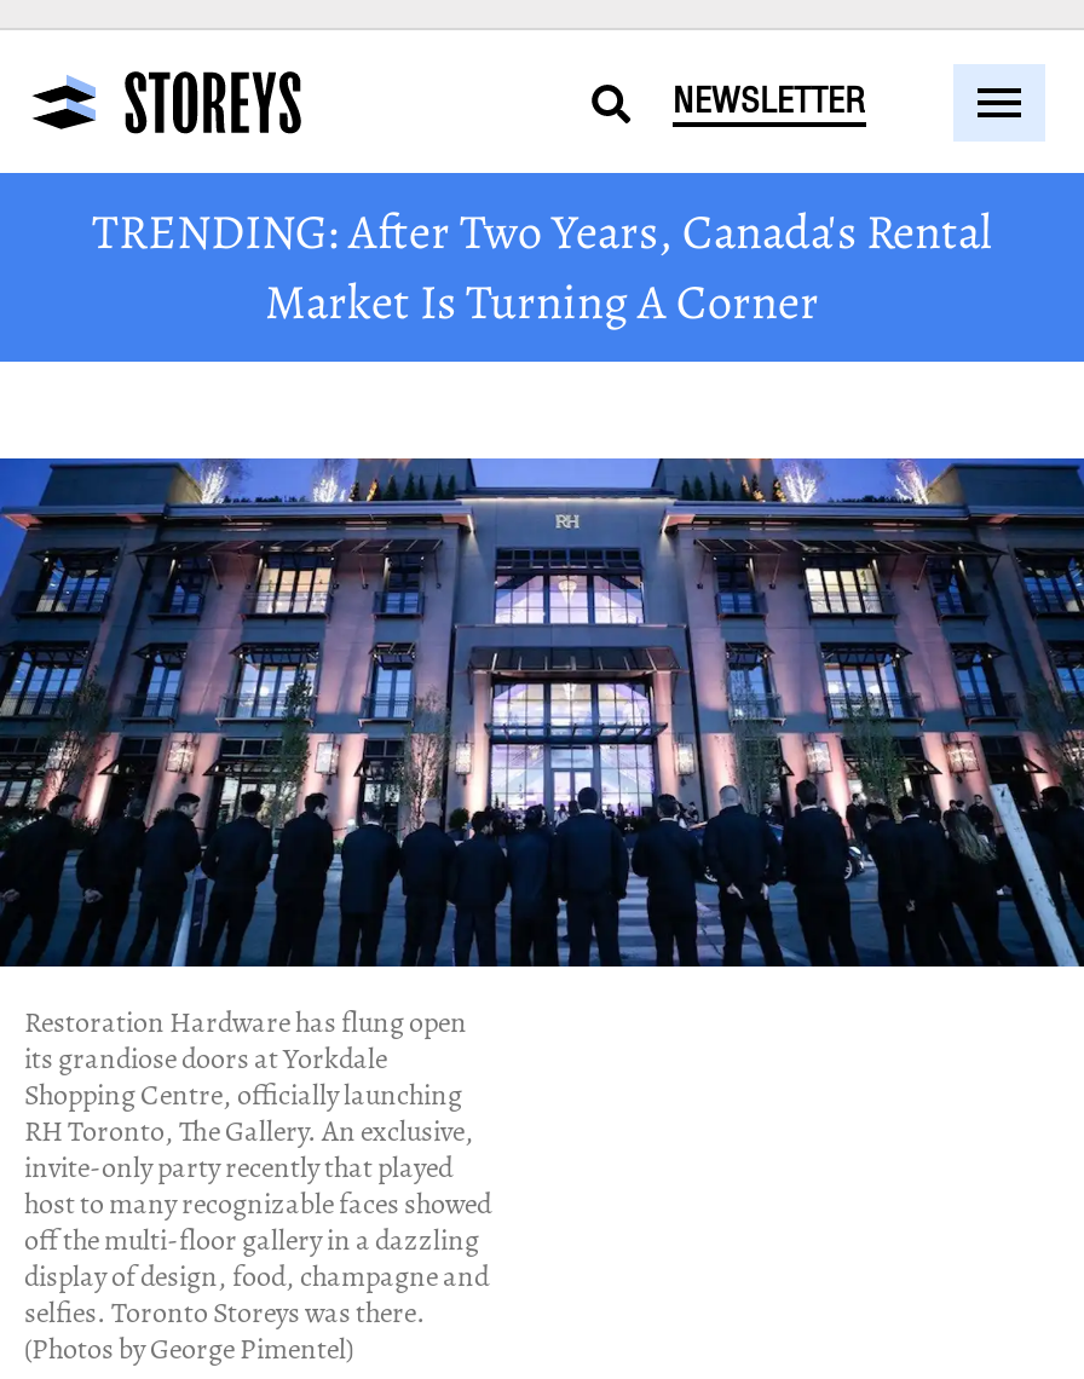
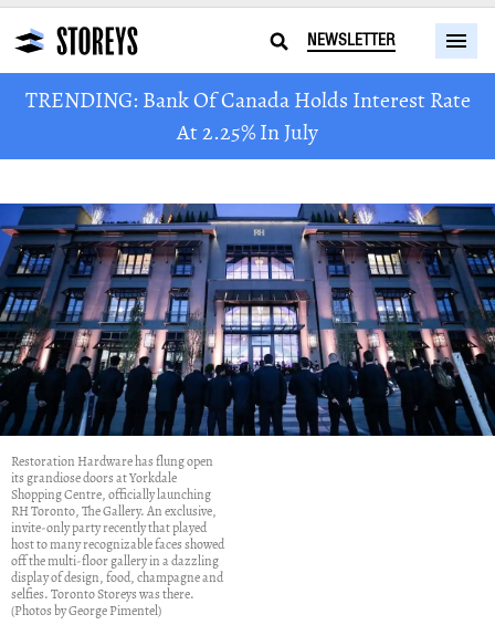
- TRENDING: After Two Years, Canada's Rental
- Market Is Turning A Corner
+ TRENDING: Bank Of Canada Holds Interest Rate
+ At 2.25% In July
